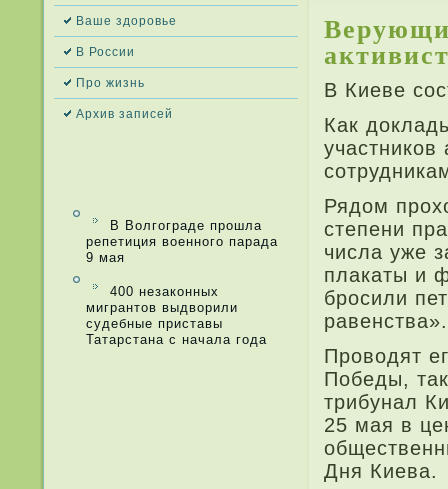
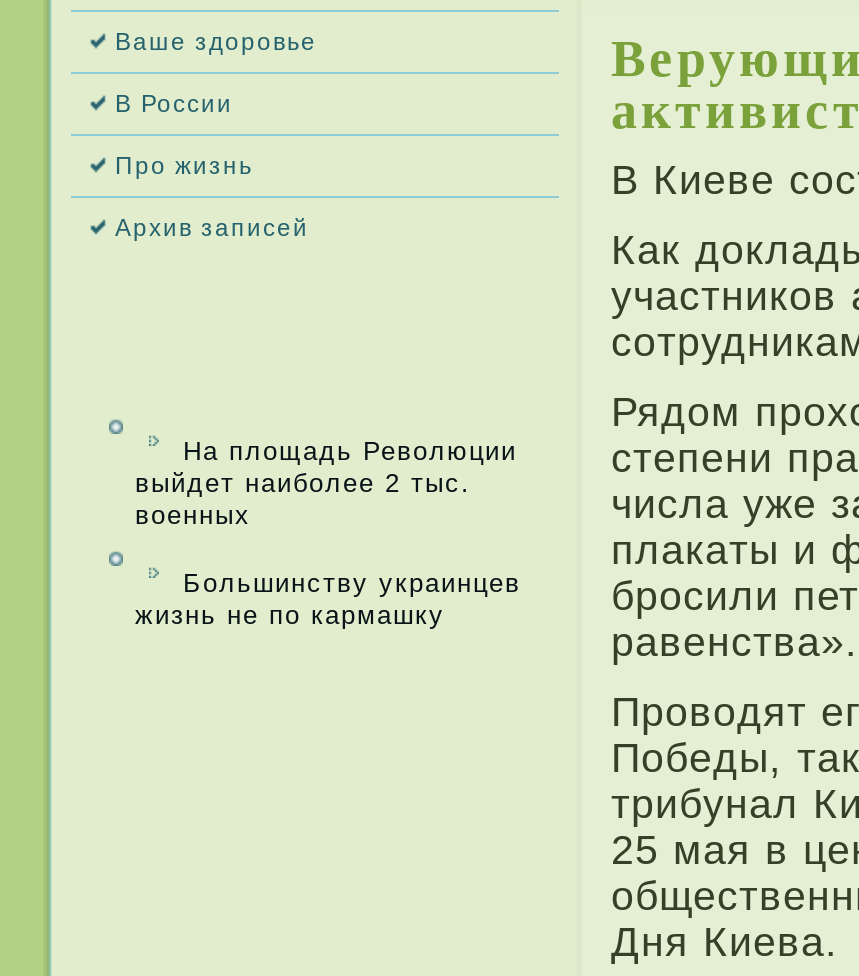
- В Волгограде прошла
- репетиция военного парада
- 9 мая
+ На площадь Революции
+ выйдет наиболее 2 тыс.
+ военных

- 400 незаконных
- мигрантов выдворили
- судебные приставы
- Татарстана с начала года
+ Большинству украинцев
+ жизнь не по кармашку
